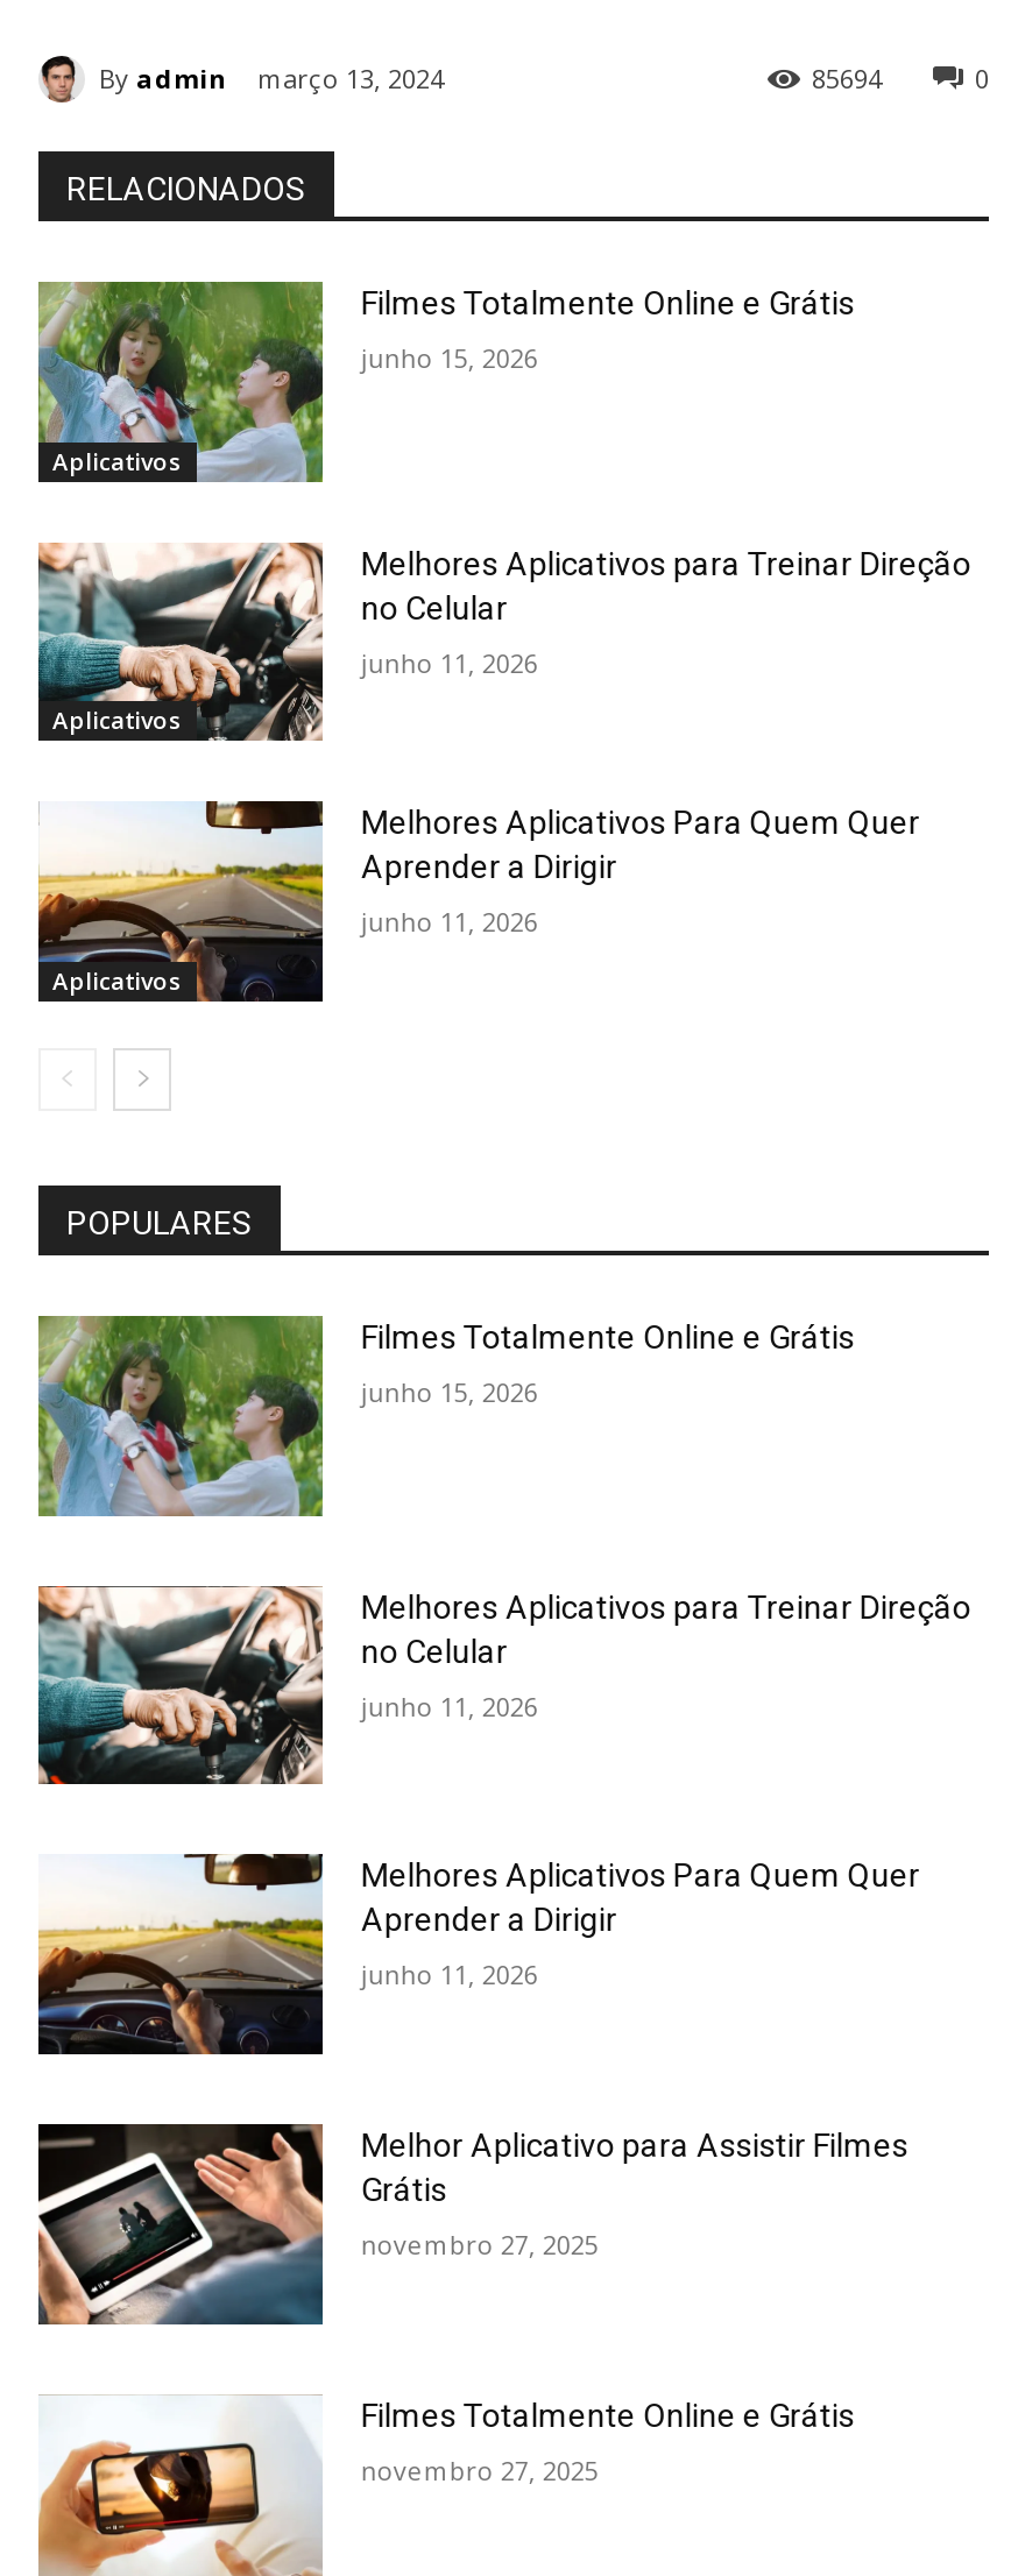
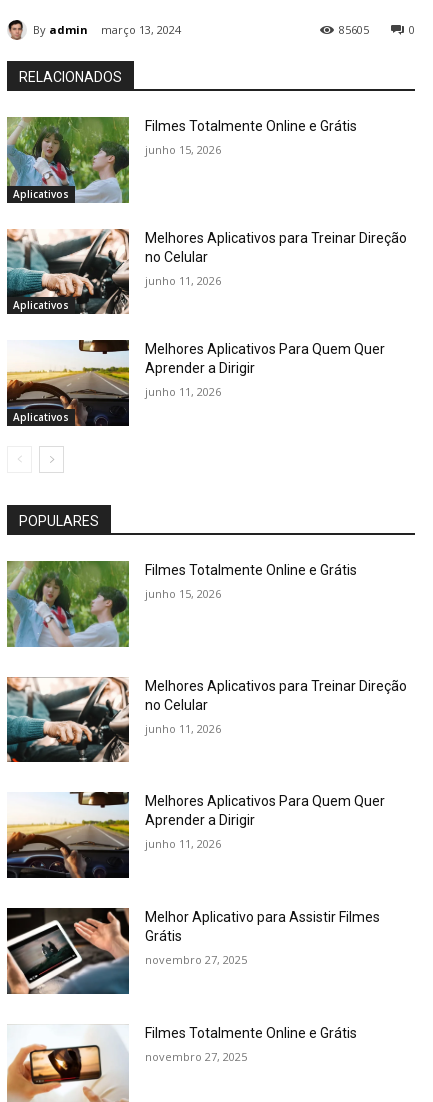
- 85694
+ 85605
